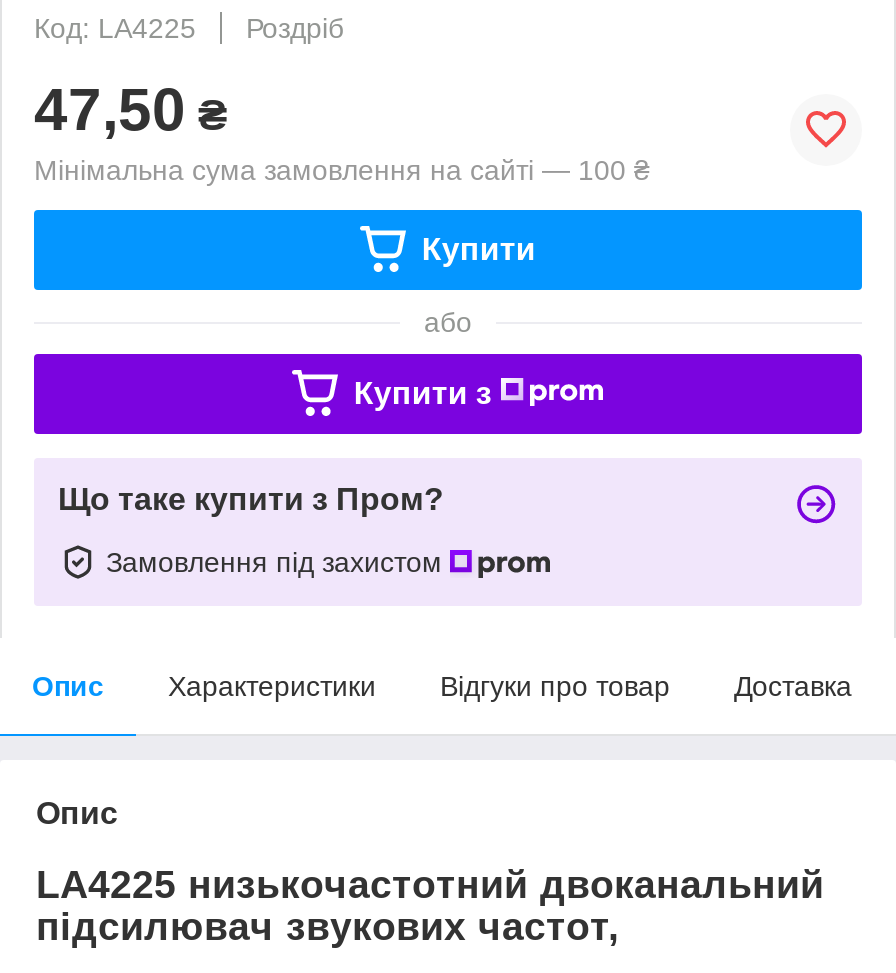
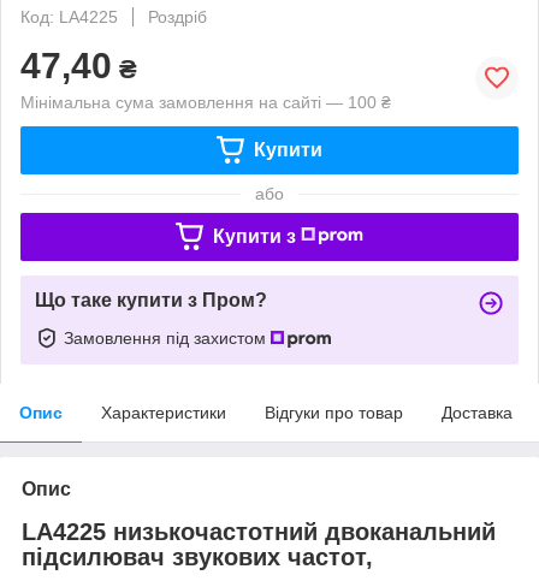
- 47,50 ₴
+ 47,40 ₴
